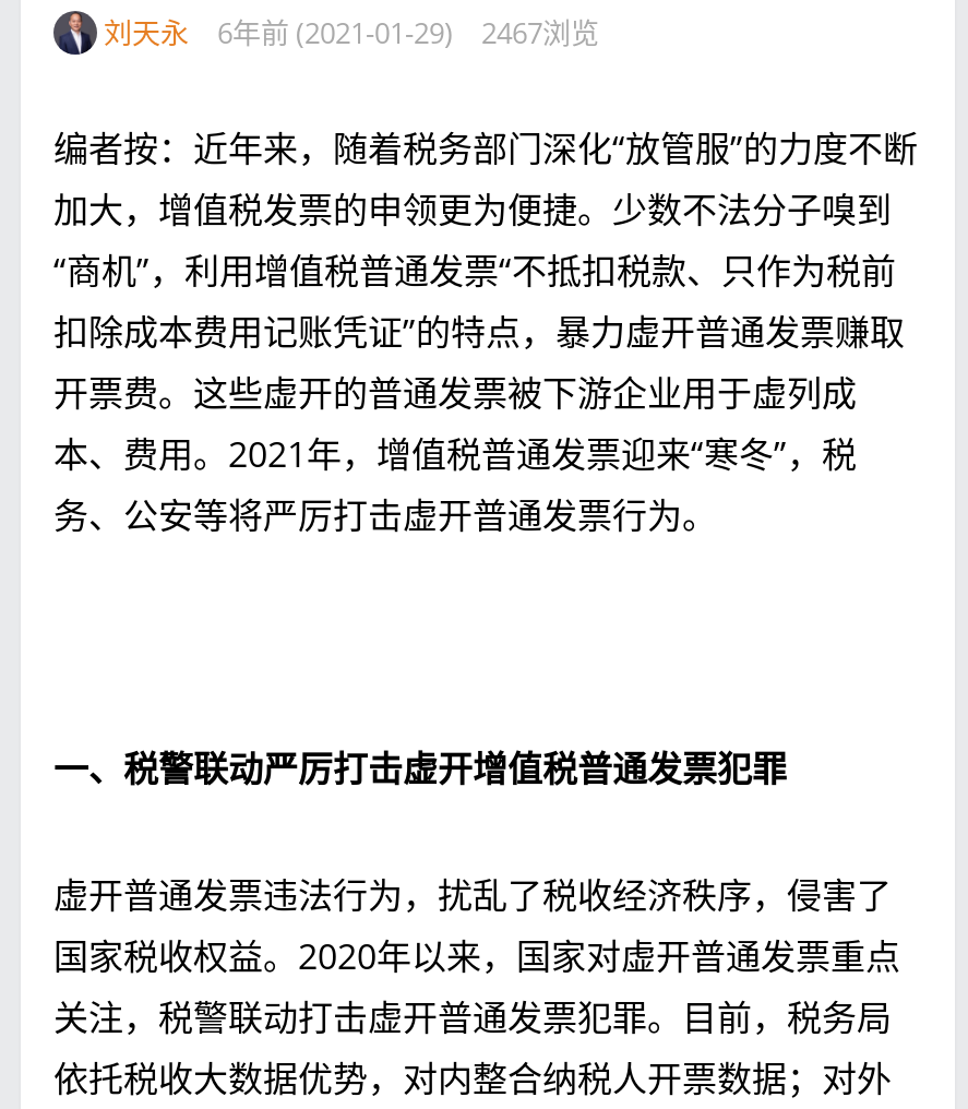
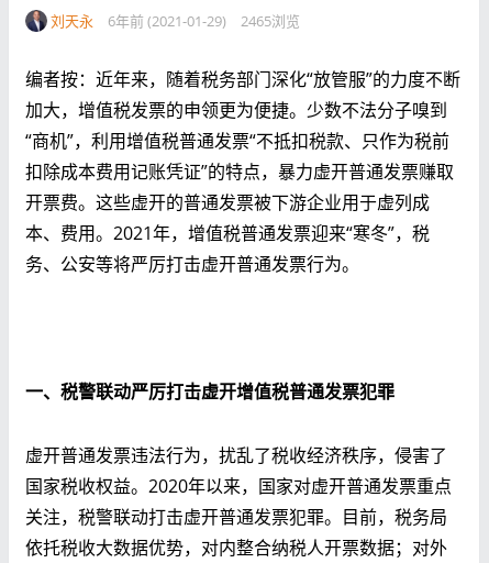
- 刘天永 6年前 (2021-01-29) 2467浏览
+ 刘天永 6年前 (2021-01-29) 2465浏览
